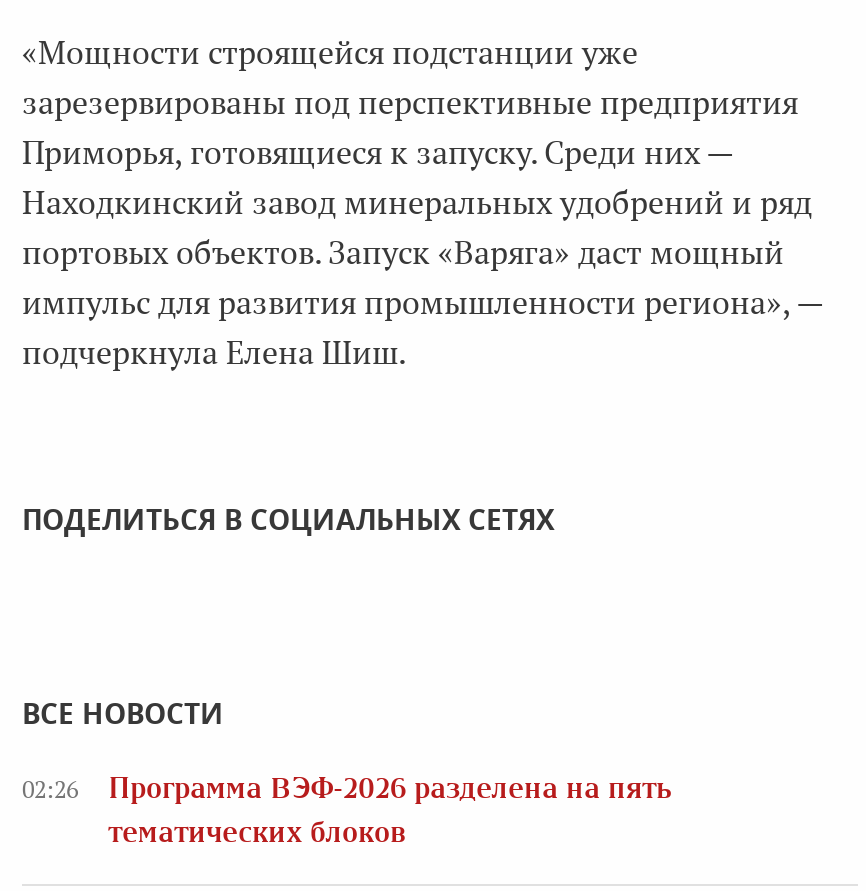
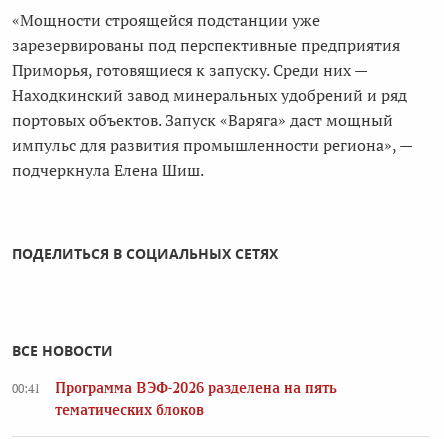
- 02:26 Программа ВЭФ-2026 разделена на пять
+ 00:41 Программа ВЭФ-2026 разделена на пять
